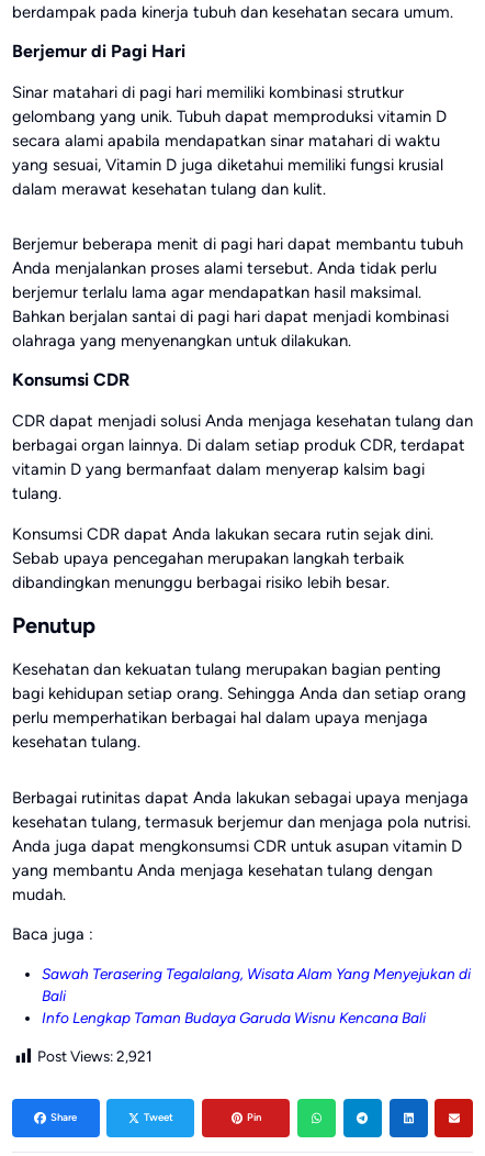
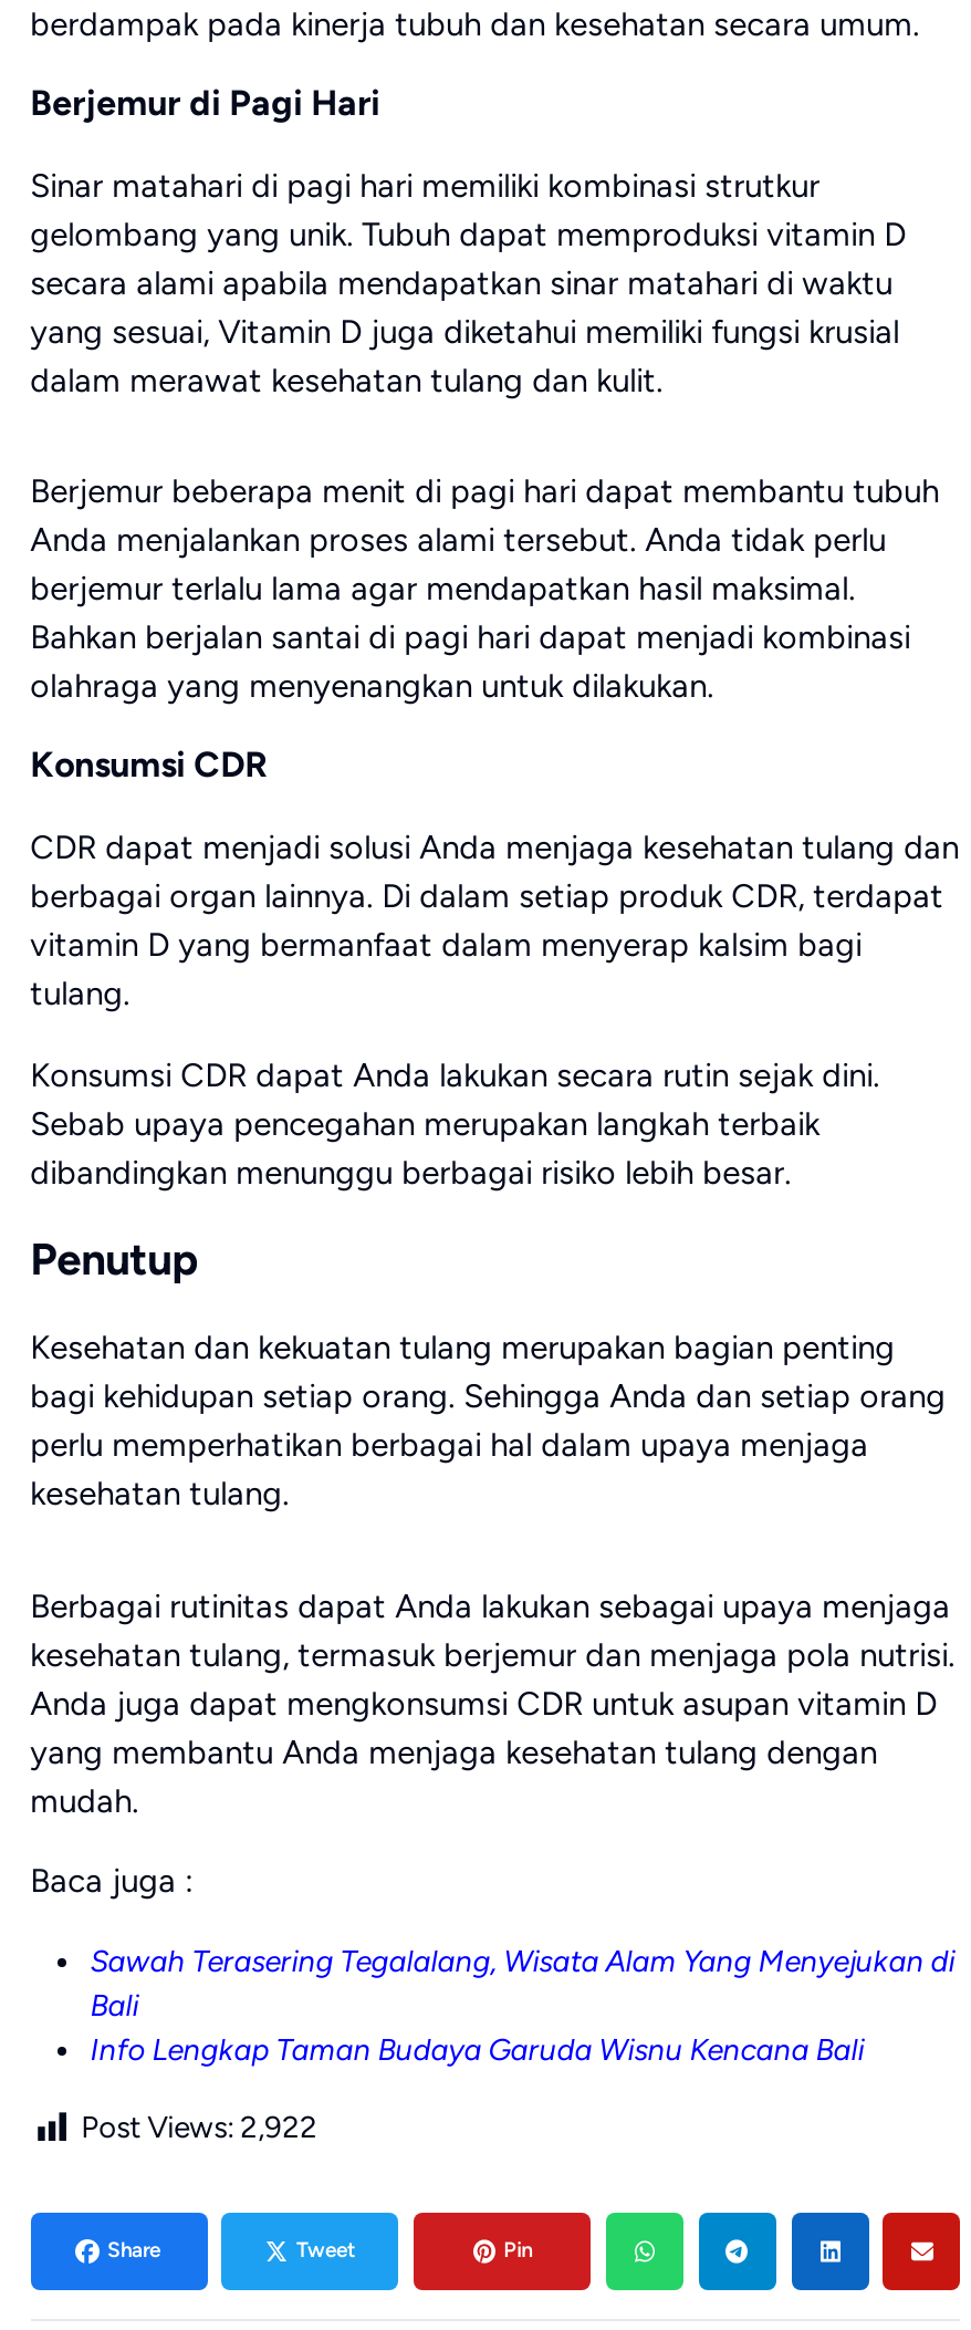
- Post Views: 2,921
+ Post Views: 2,922
